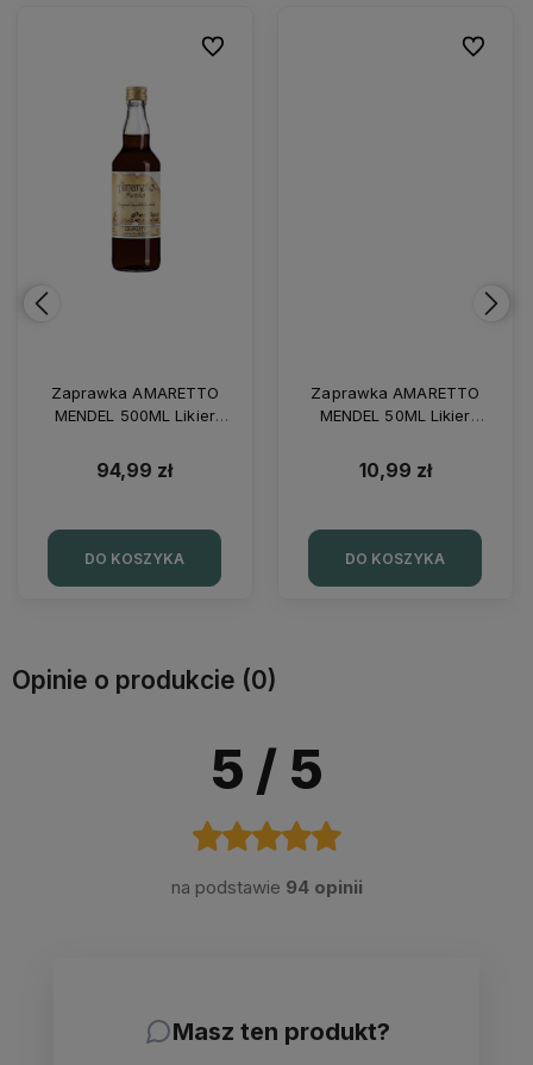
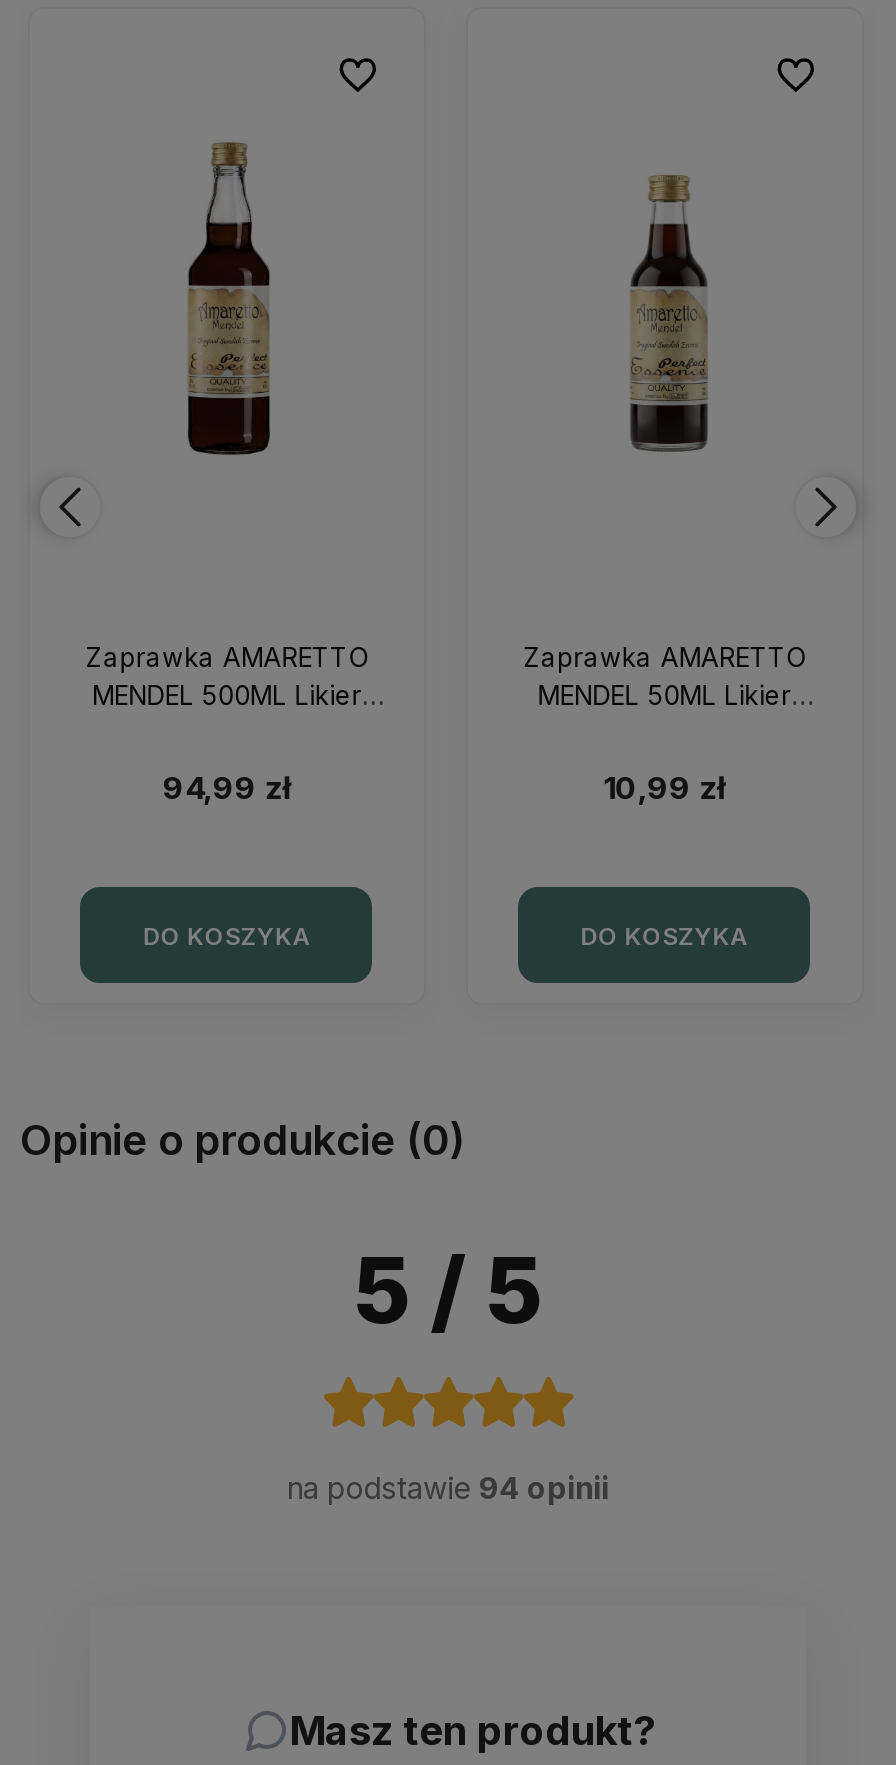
+ [image]
